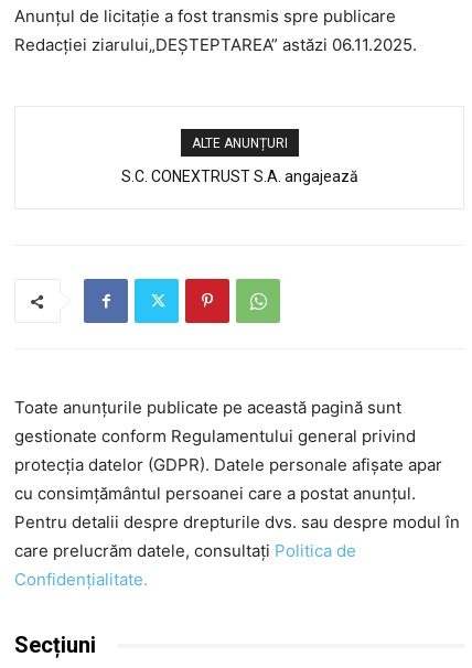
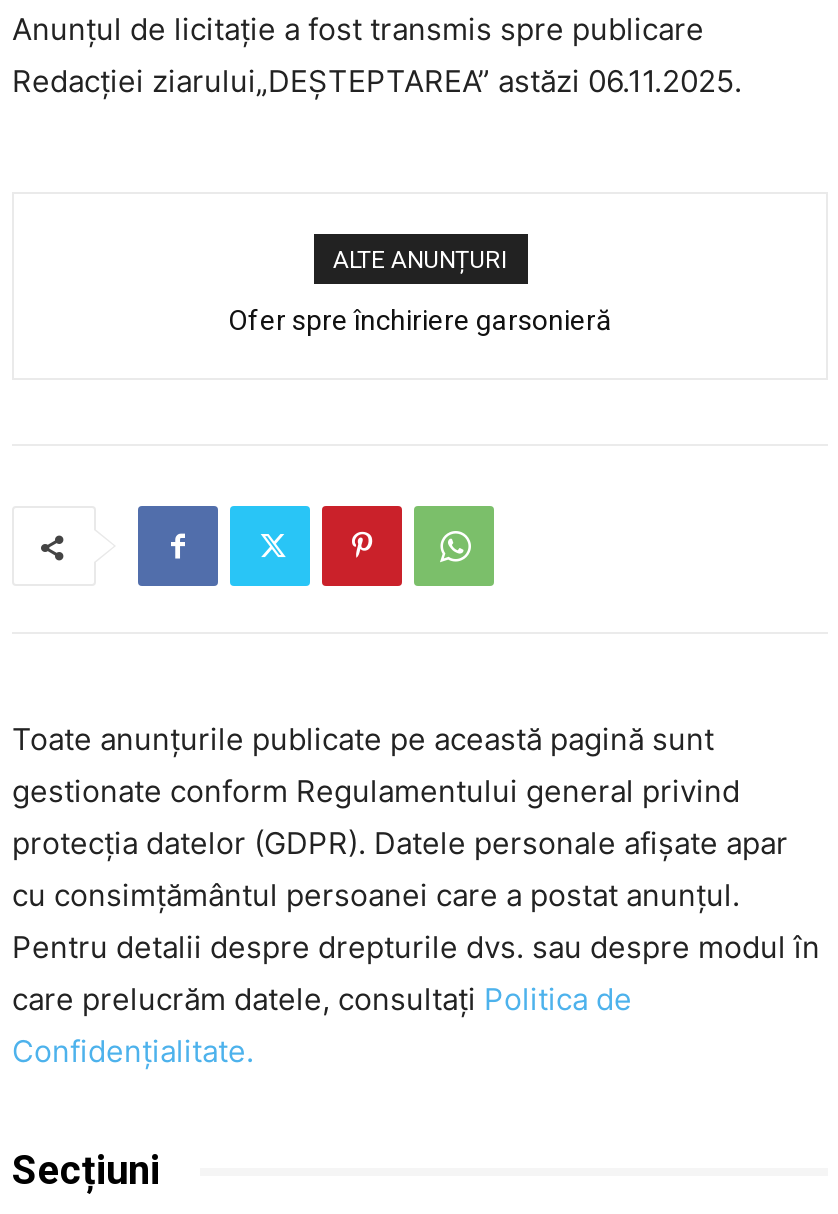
- S.C. CONEXTRUST S.A. angajează
+ Ofer spre închiriere garsonieră
